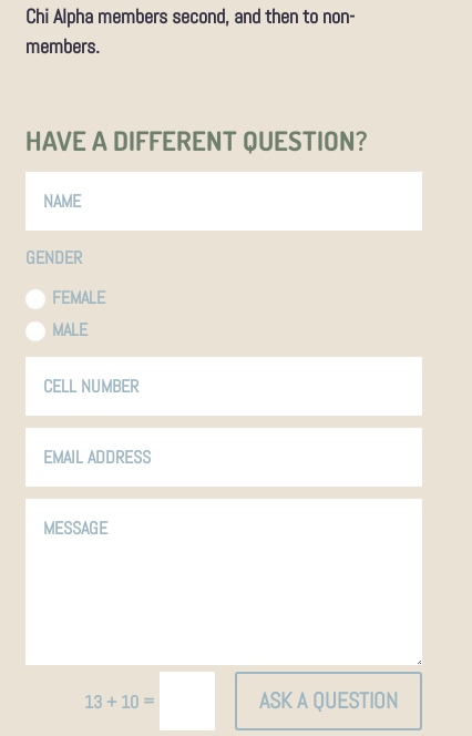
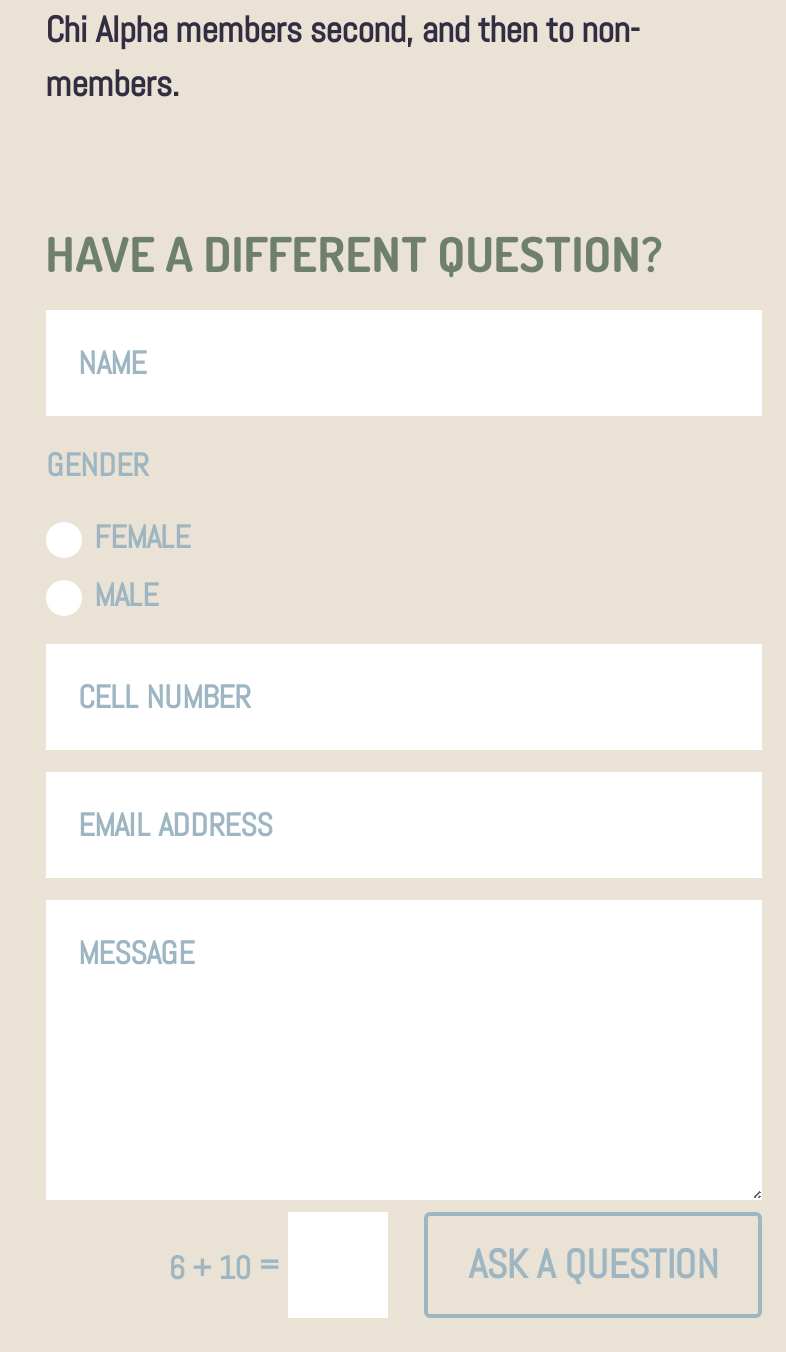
- 13 + 10 =
+ 6 + 10 =
